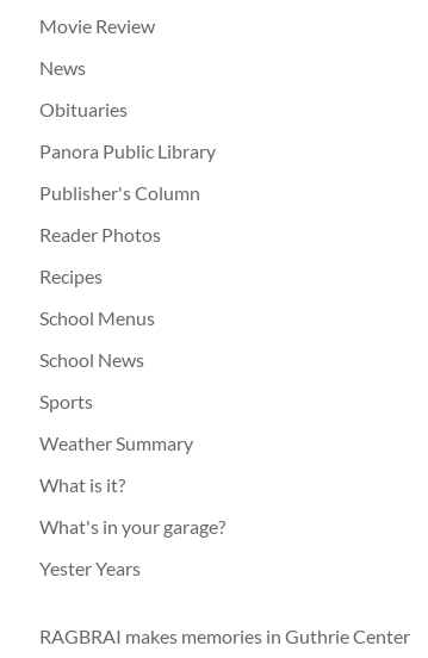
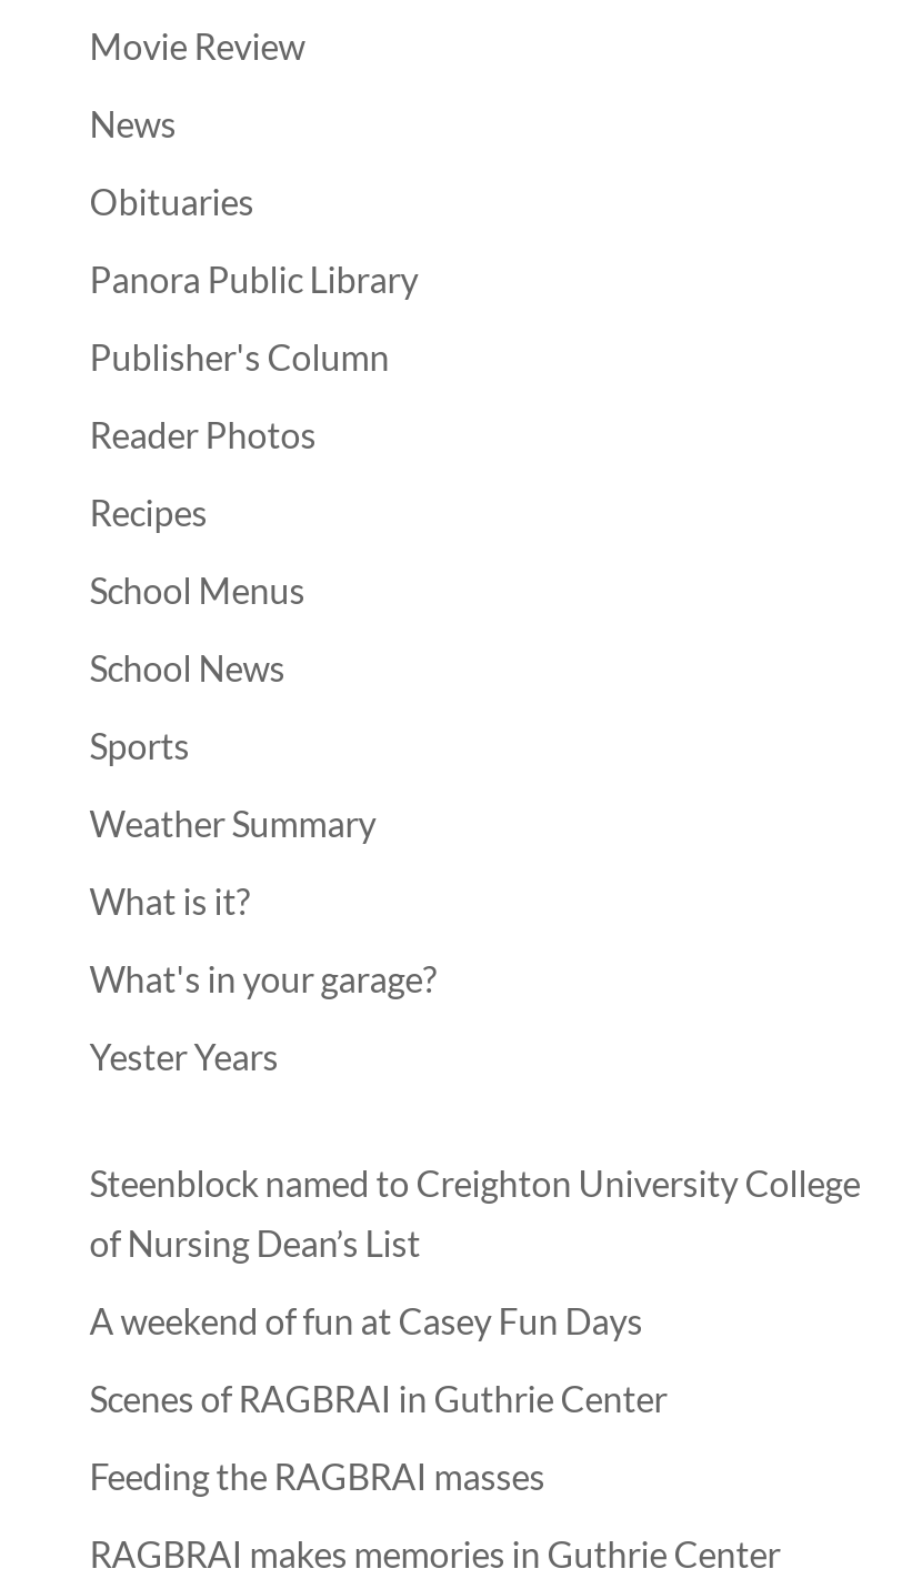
+ Steenblock named to Creighton University College
+ of Nursing Dean’s List
+ A weekend of fun at Casey Fun Days
+ Scenes of RAGBRAI in Guthrie Center
+ Feeding the RAGBRAI masses
